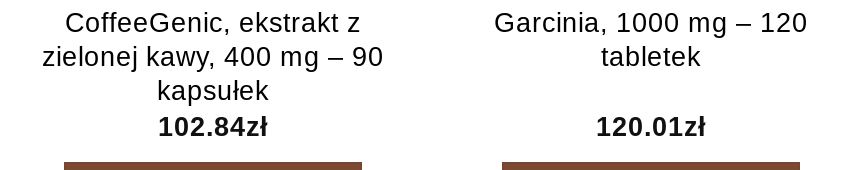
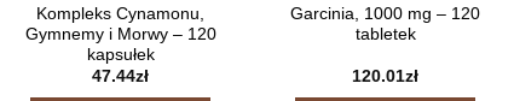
- CoffeeGenic, ekstrakt z
- zielonej kawy, 400 mg – 90
+ Kompleks Cynamonu,
+ Gymnemy i Morwy – 120

- 102.84zł
+ 47.44zł
